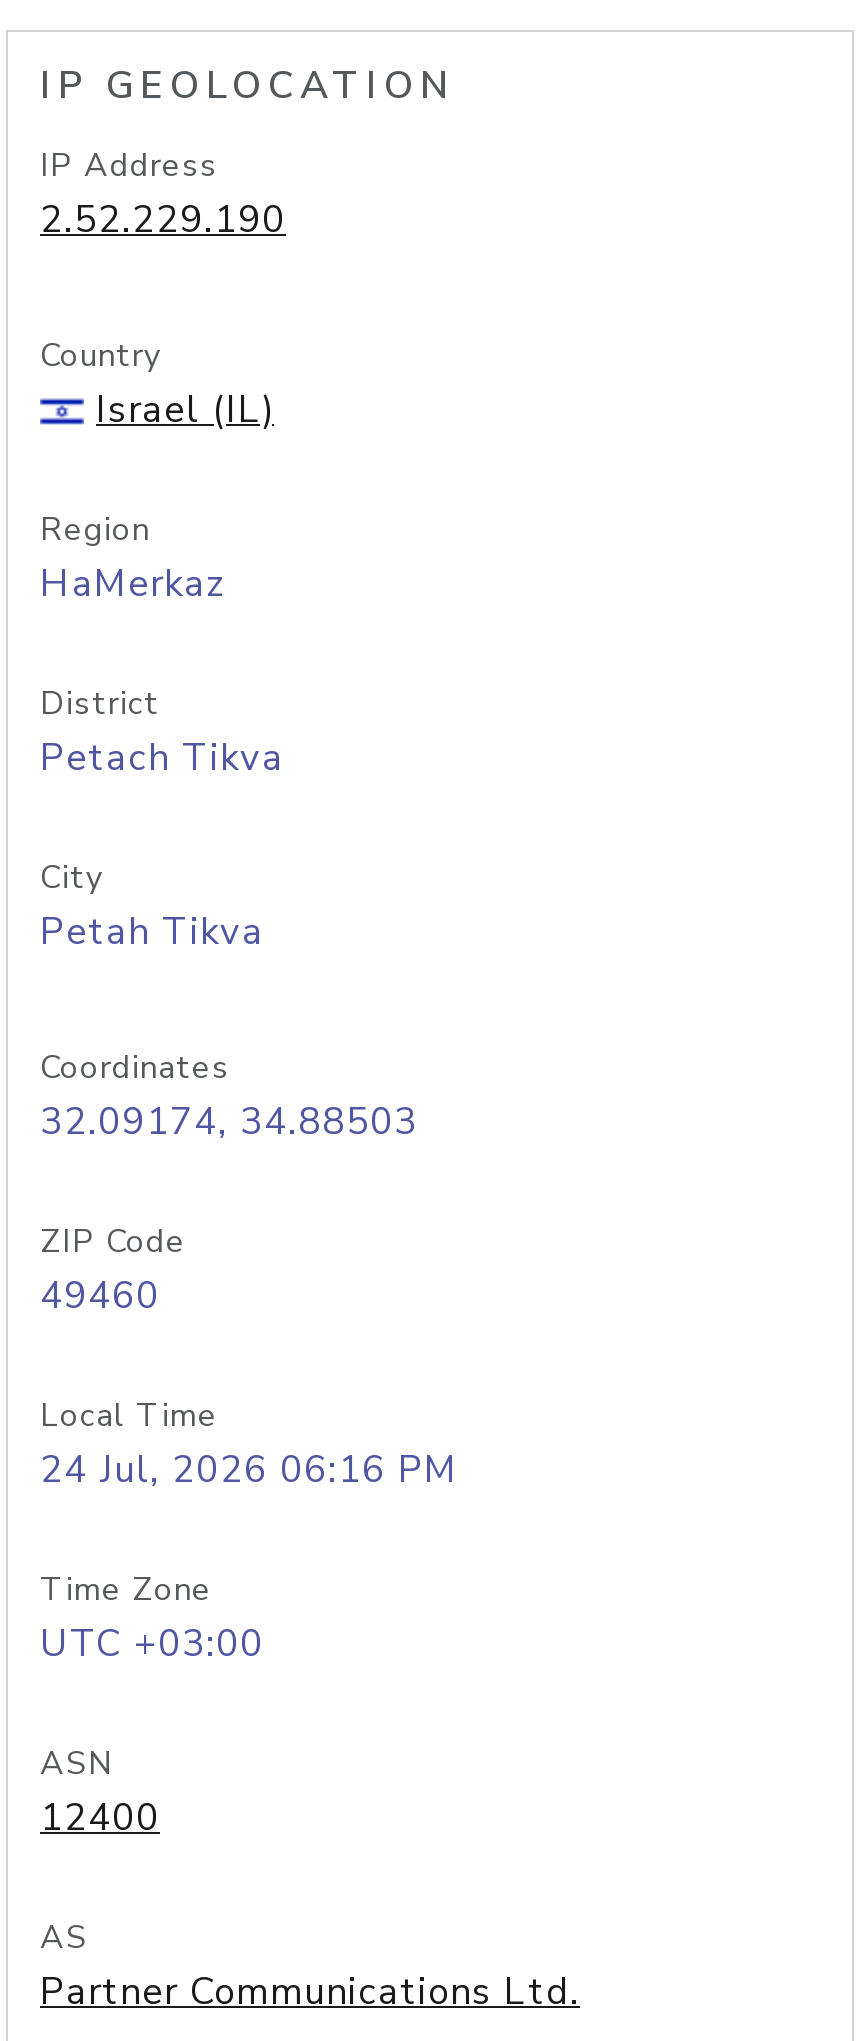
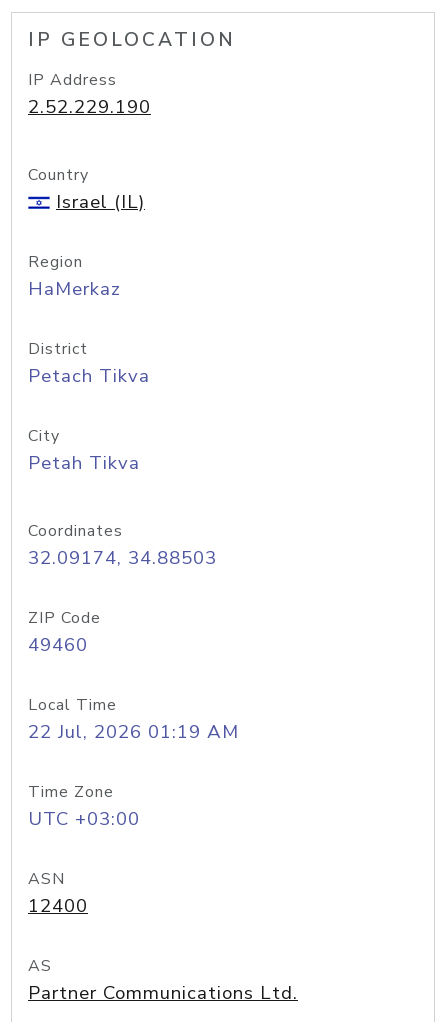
- 24 Jul, 2026 06:16 PM
+ 22 Jul, 2026 01:19 AM
